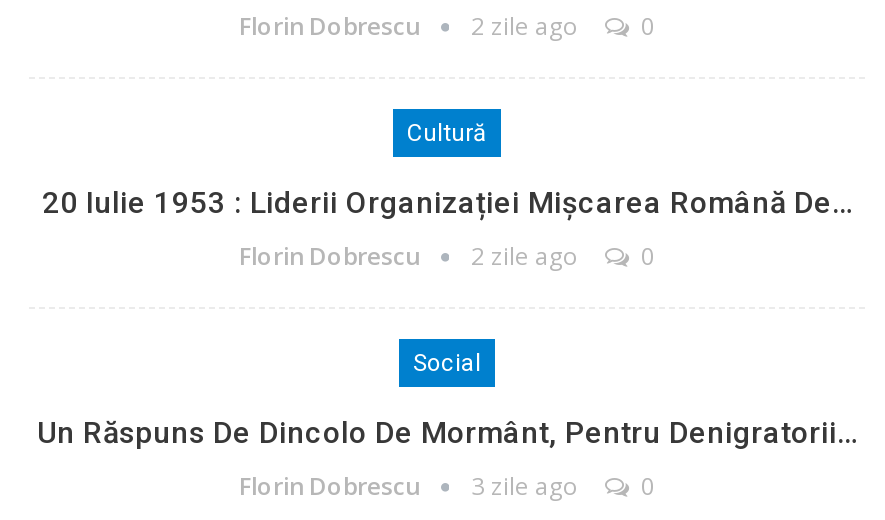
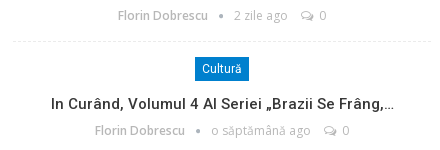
- 20 Iulie 1953 : Liderii Organizației Mișcarea Română De…
+ In Curând, Volumul 4 Al Seriei „Brazii Se Frâng,…

- 2 zile ago
- 0
- Social
- Un Răspuns De Dincolo De Mormânt, Pentru Denigratorii…
- Florin Dobrescu
- 3 zile ago
+ o săptămână ago
